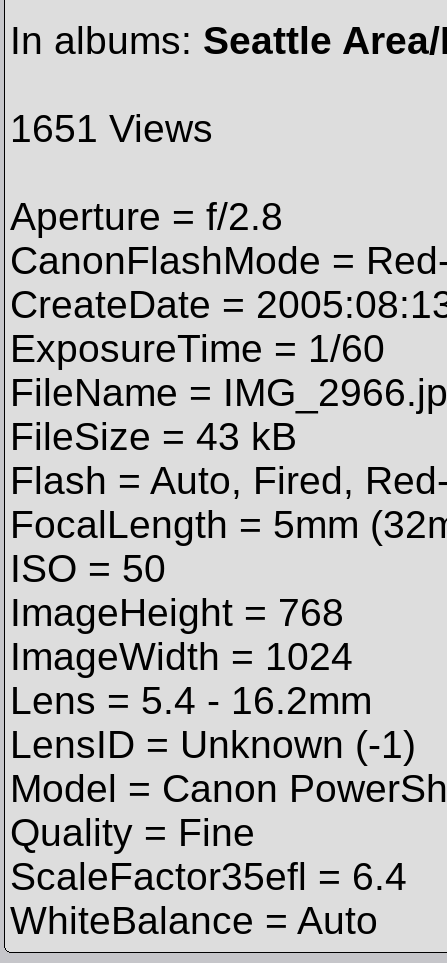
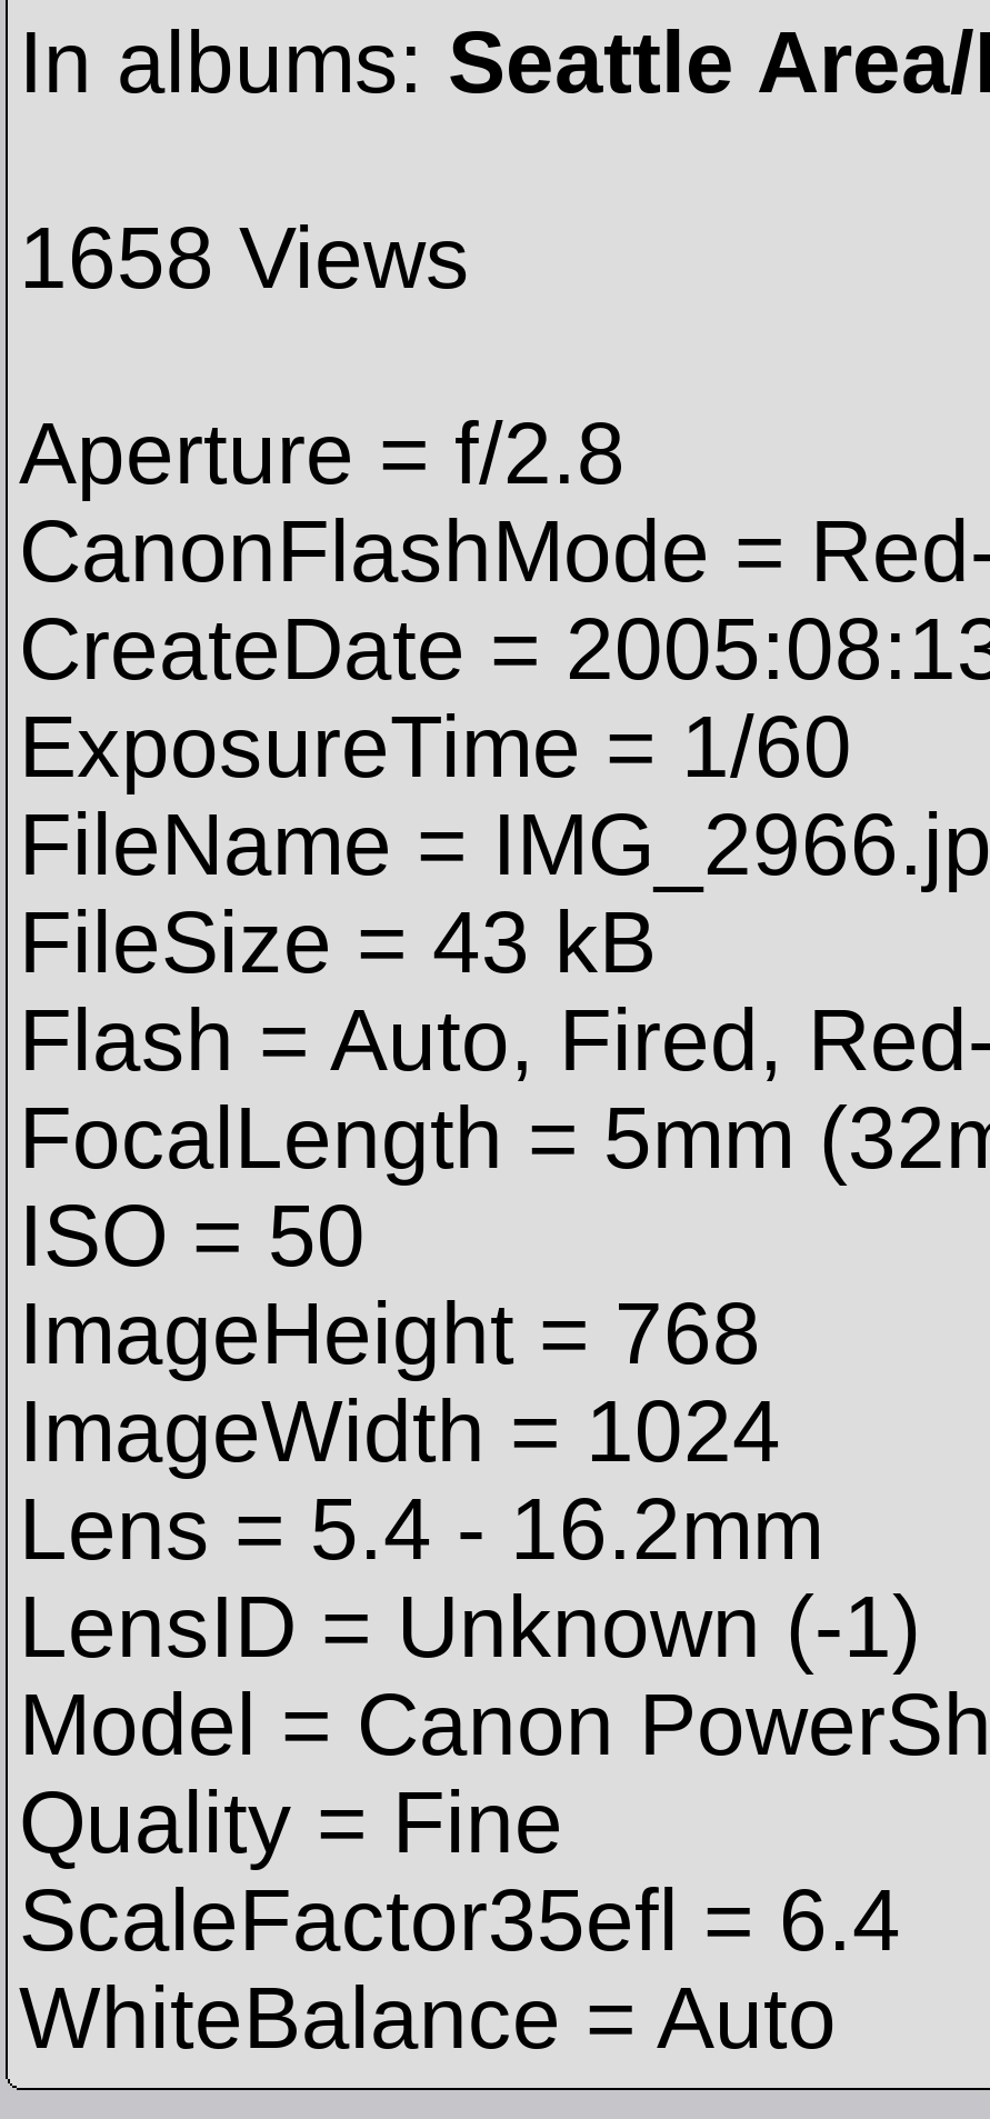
- 1651 Views
+ 1658 Views
